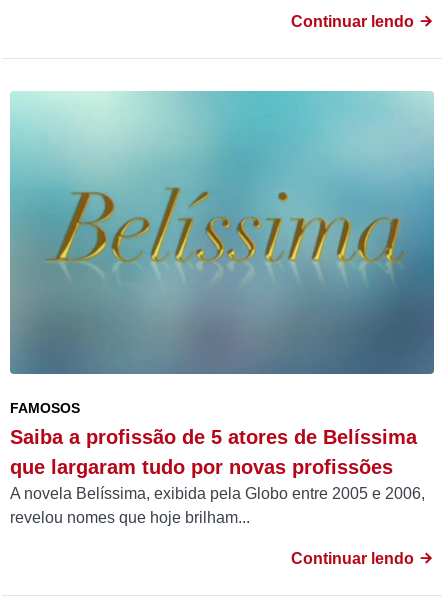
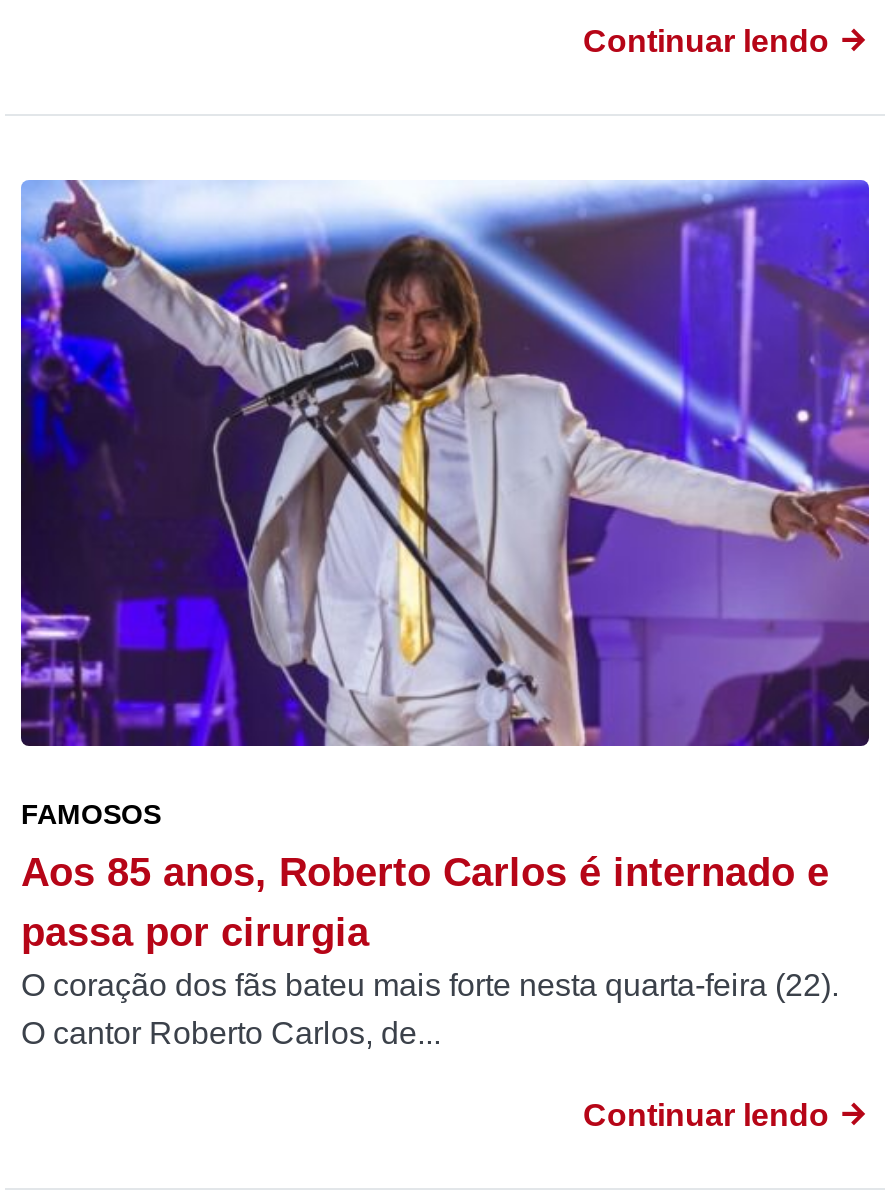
- [image]
+ [image]

- Saiba a profissão de 5 atores de Belíssima
- que largaram tudo por novas profissões
- A novela Belíssima, exibida pela Globo entre 2005 e 2006,
- revelou nomes que hoje brilham...
+ Aos 85 anos, Roberto Carlos é internado e
+ passa por cirurgia
+ O coração dos fãs bateu mais forte nesta quarta-feira (22).
+ O cantor Roberto Carlos, de...
